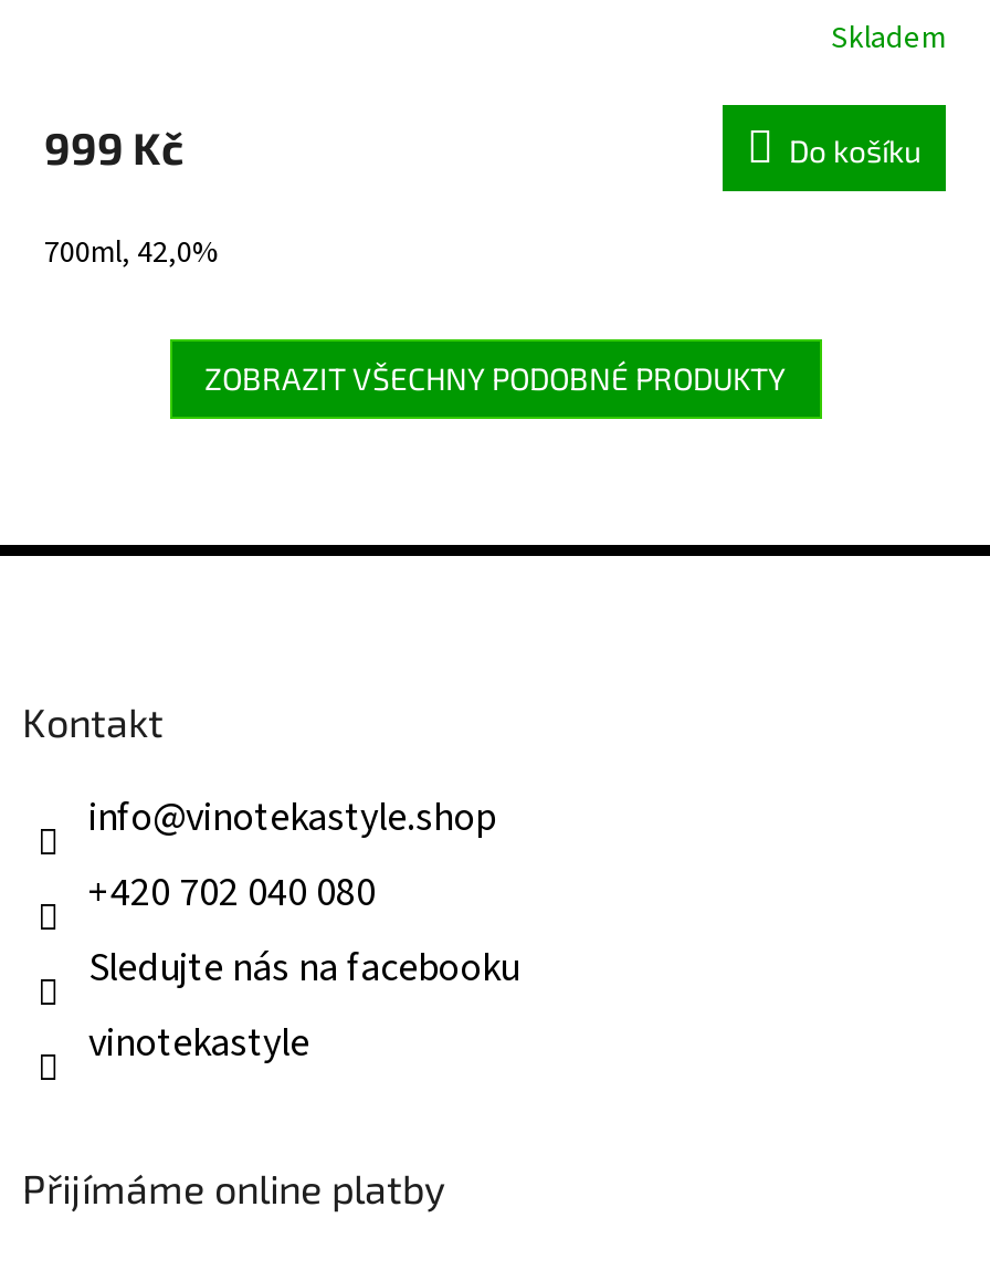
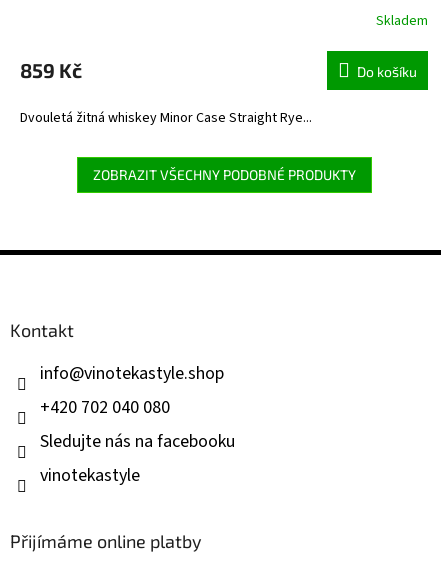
- 999 Kč
+ 859 Kč

- 700ml, 42,0%
+ Dvouletá žitná whiskey Minor Case Straight Rye...
